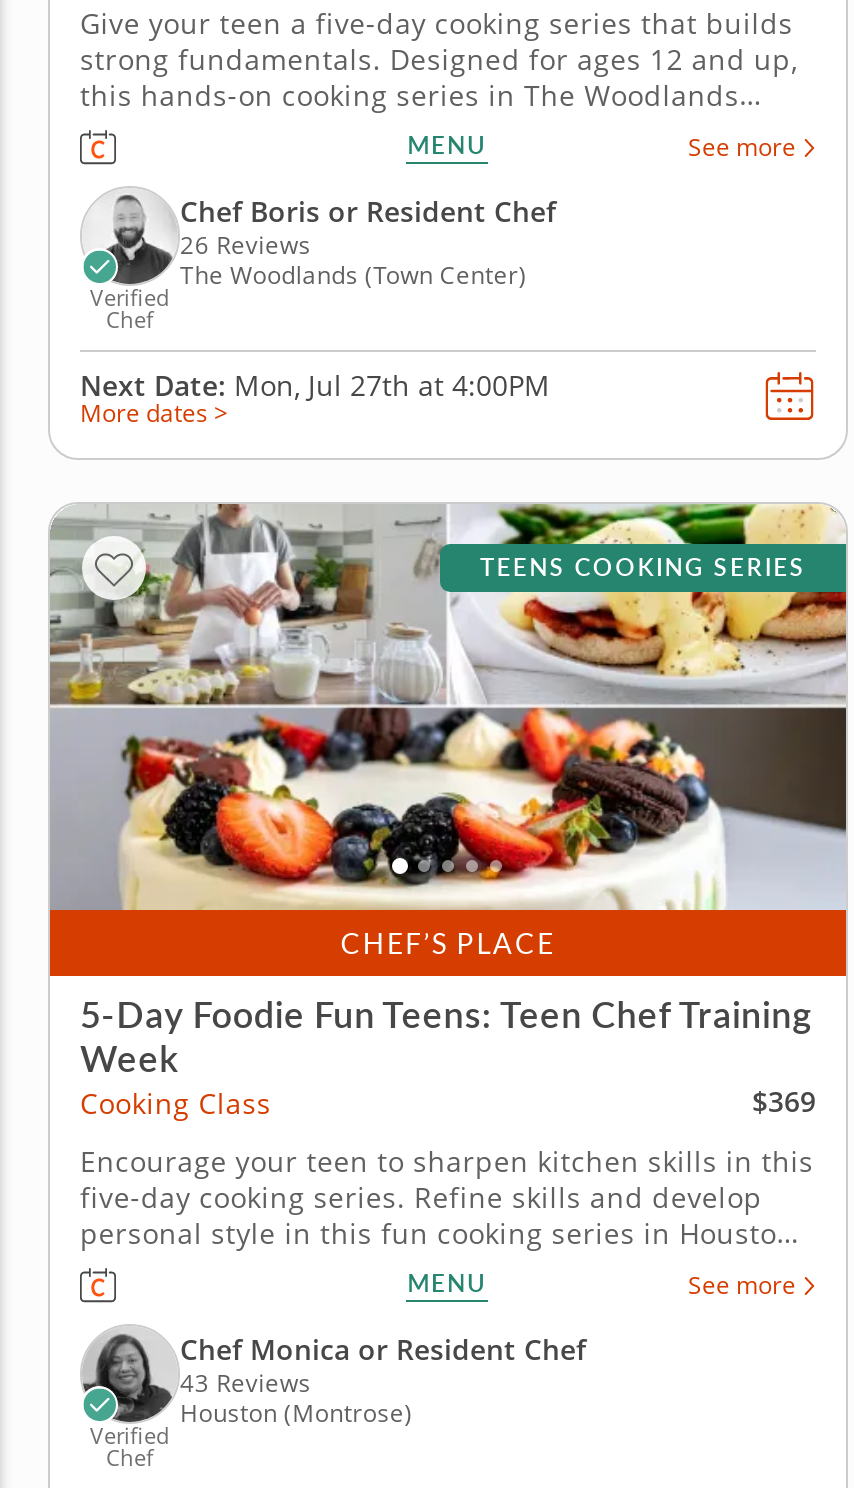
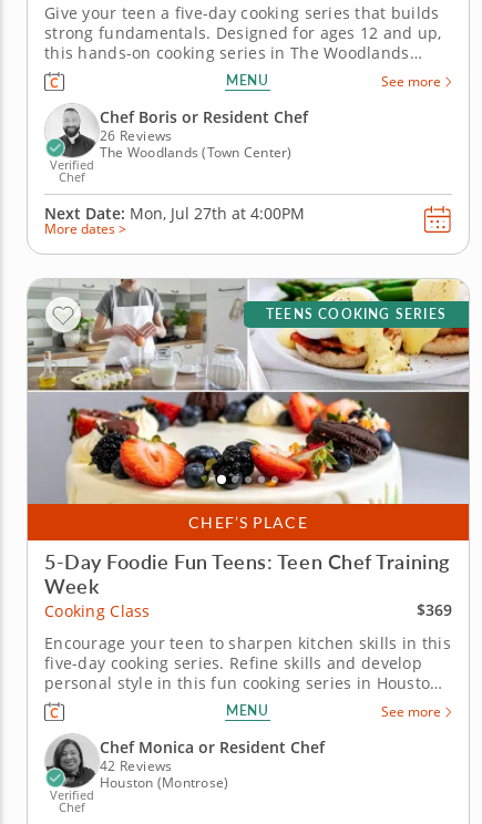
- 43 Reviews
+ 42 Reviews
